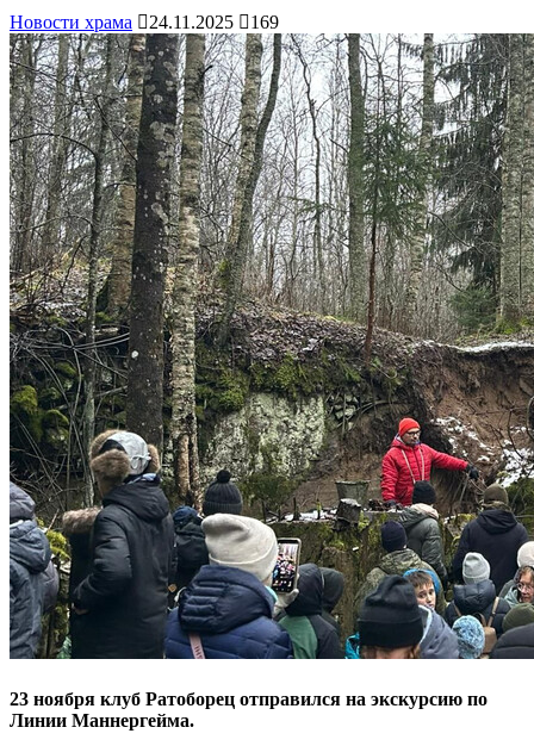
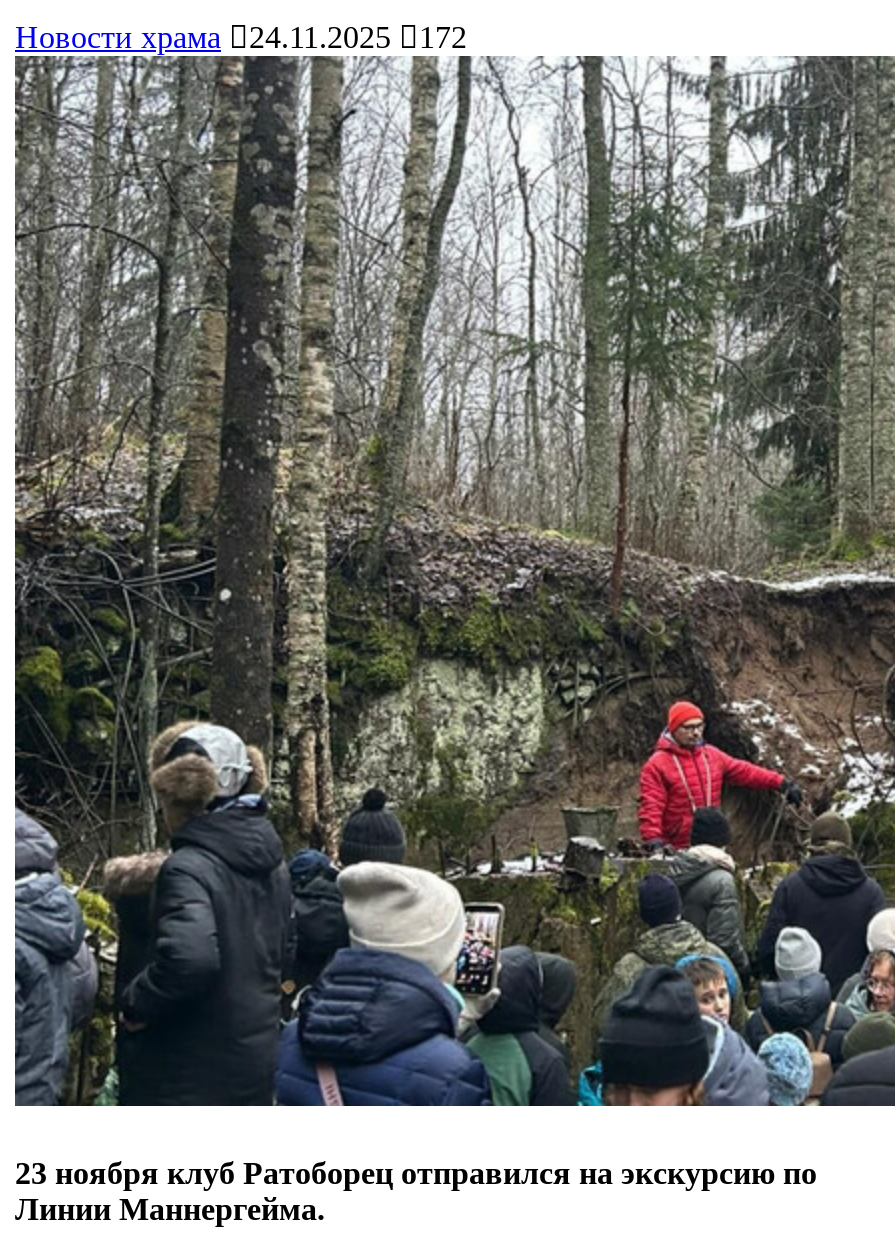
- Новости храма 24.11.2025 169
+ Новости храма 24.11.2025 172
